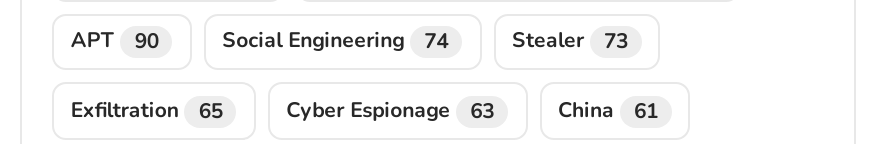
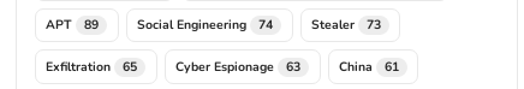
- APT 90
+ APT 89
